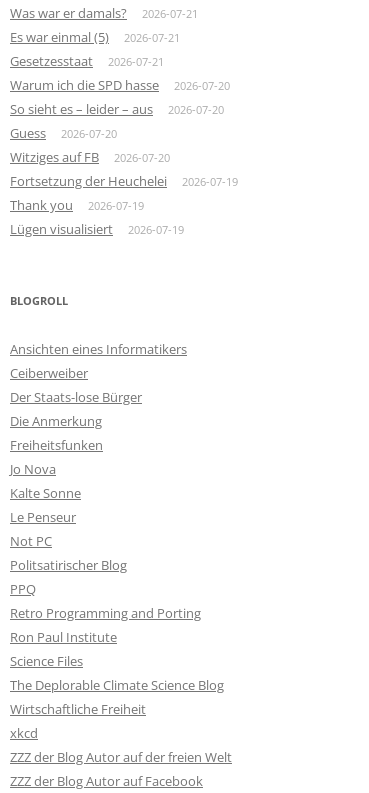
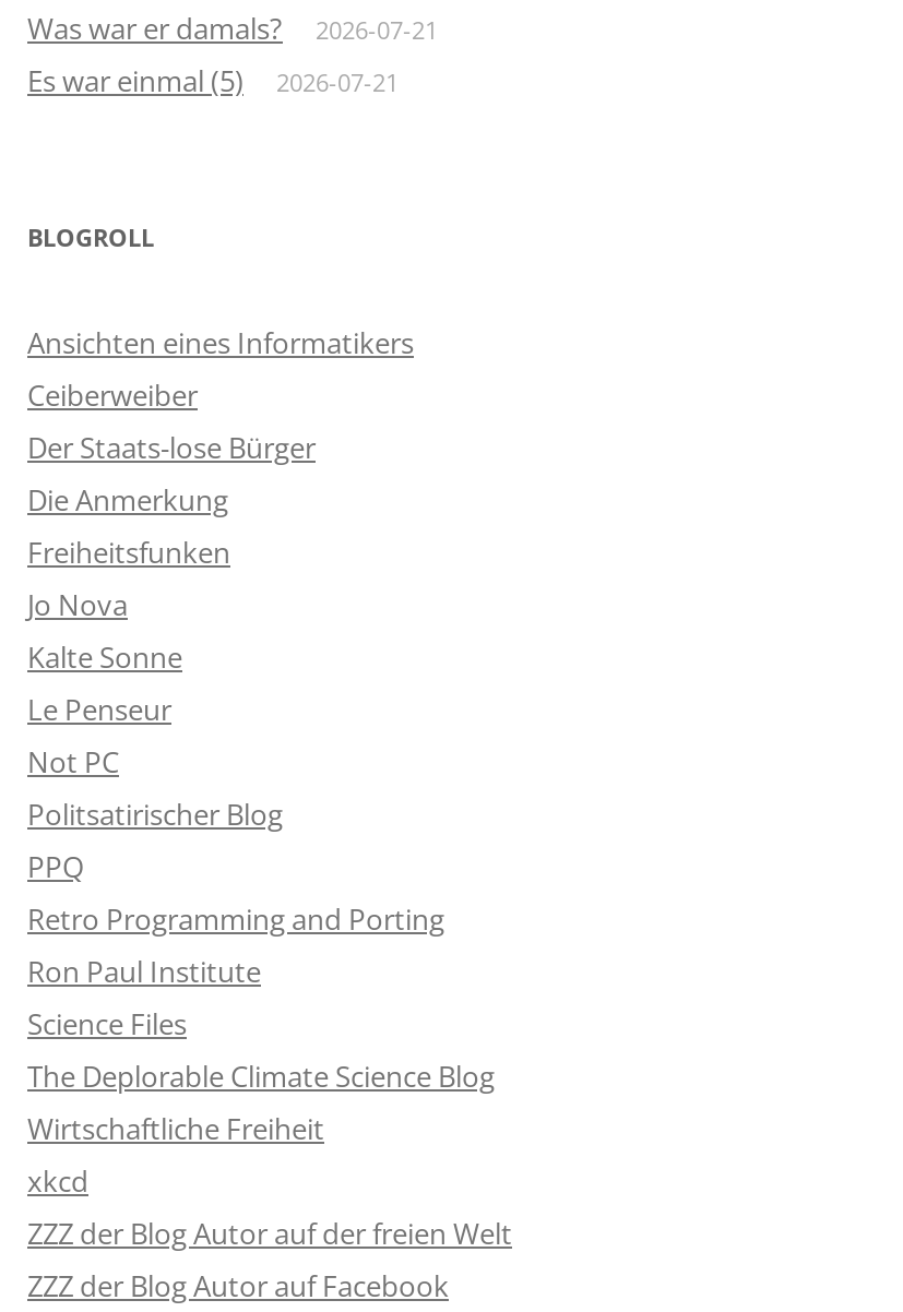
- Gesetzesstaat
- 2026-07-21
- Warum ich die SPD hasse
- 2026-07-20
- So sieht es – leider – aus
- 2026-07-20
- Guess
- 2026-07-20
- Witziges auf FB
- 2026-07-20
- Fortsetzung der Heuchelei
- 2026-07-19
- Thank you
- 2026-07-19
- Lügen visualisiert
- 2026-07-19
